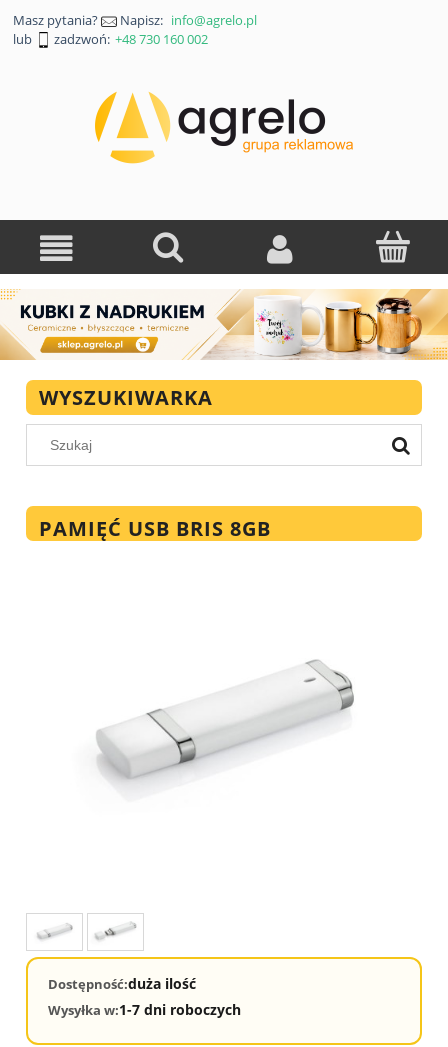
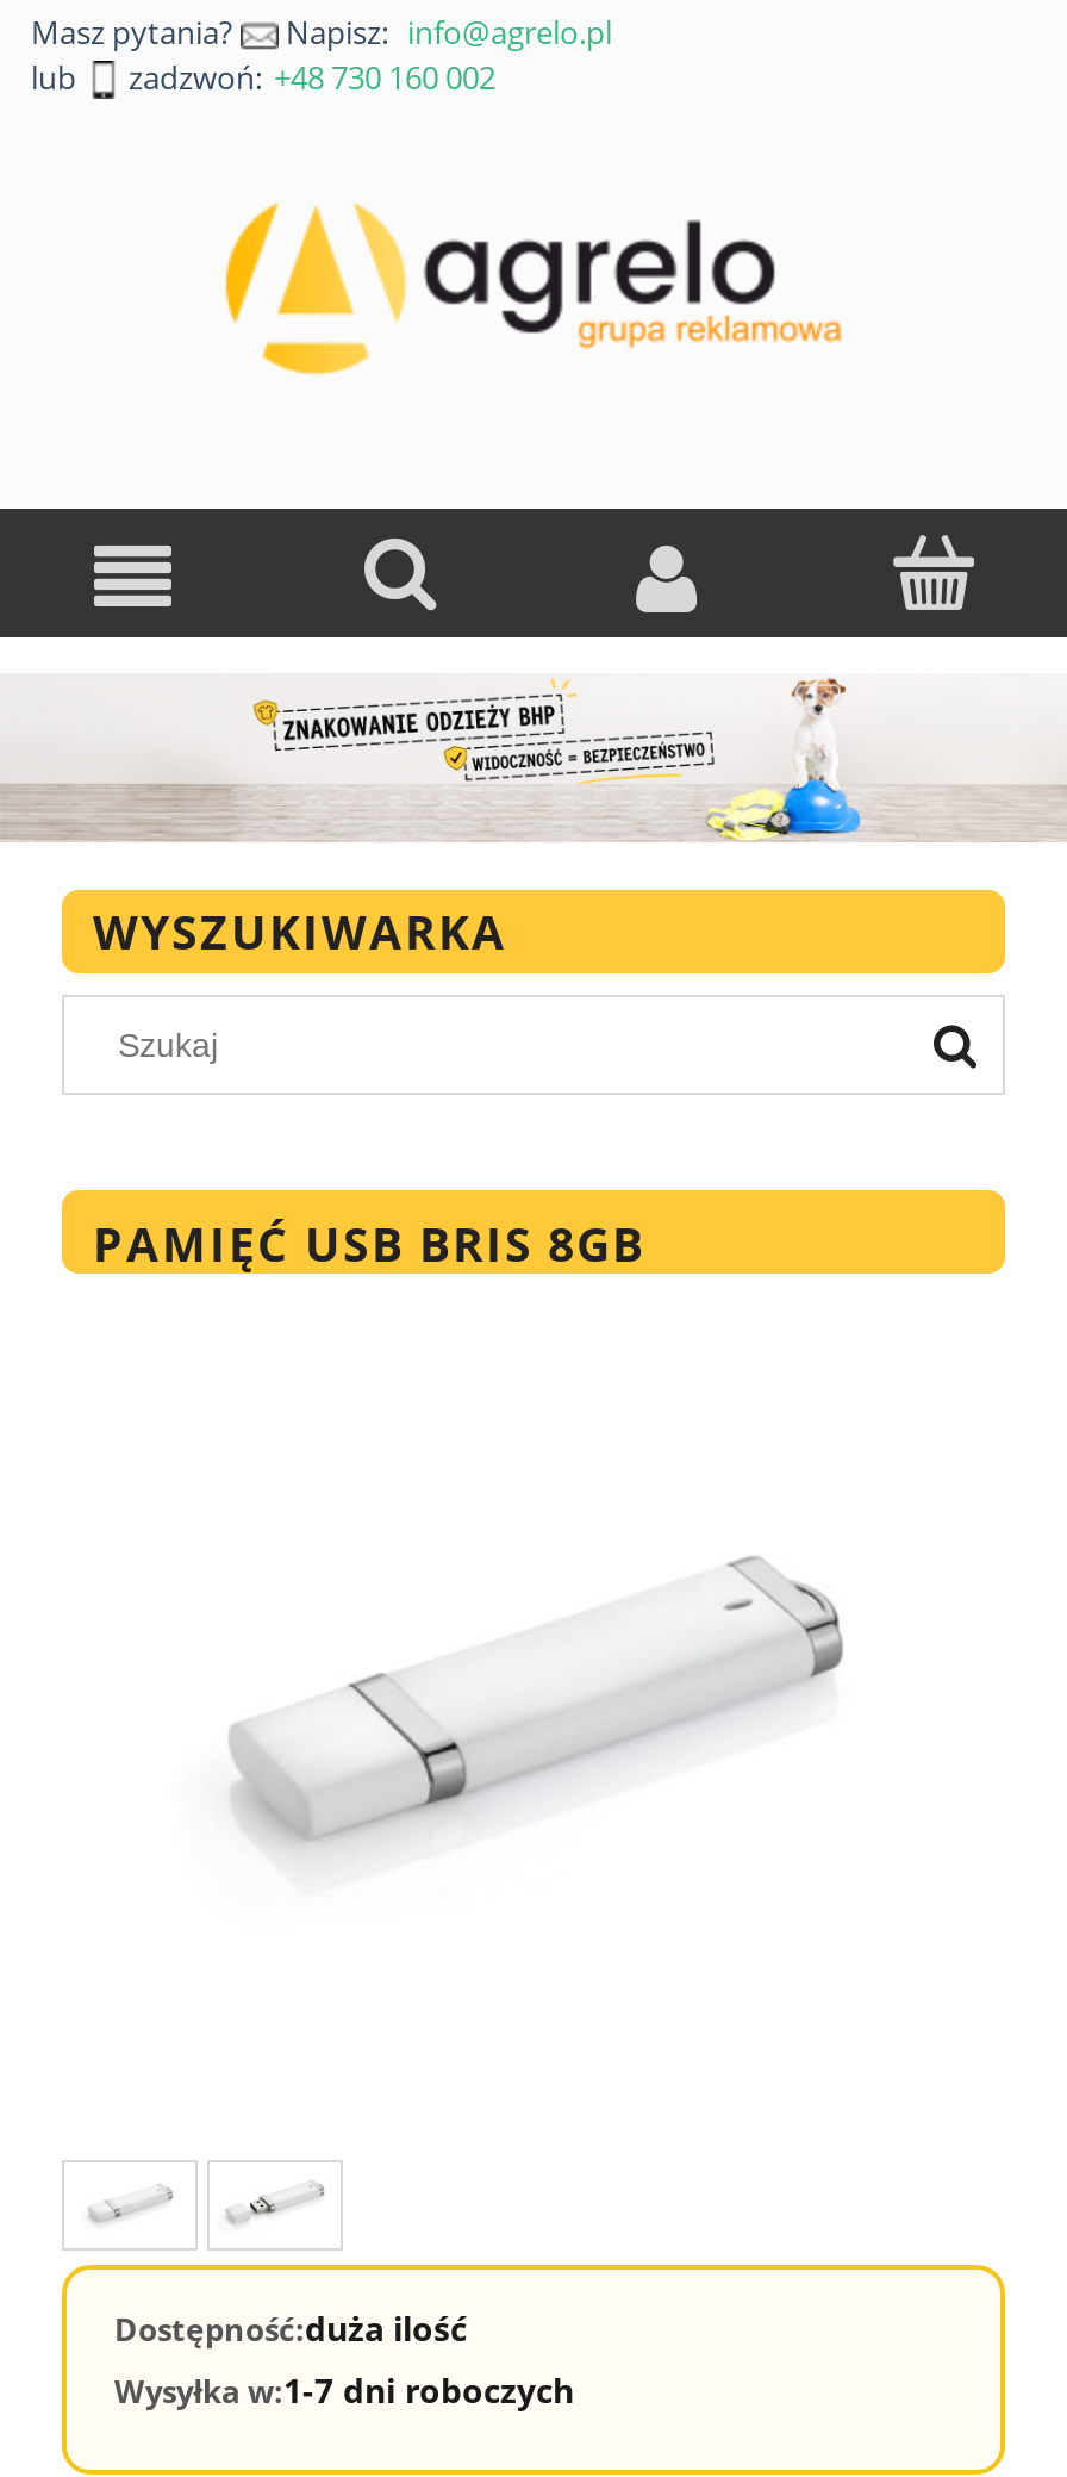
- [image]
+ [image]
